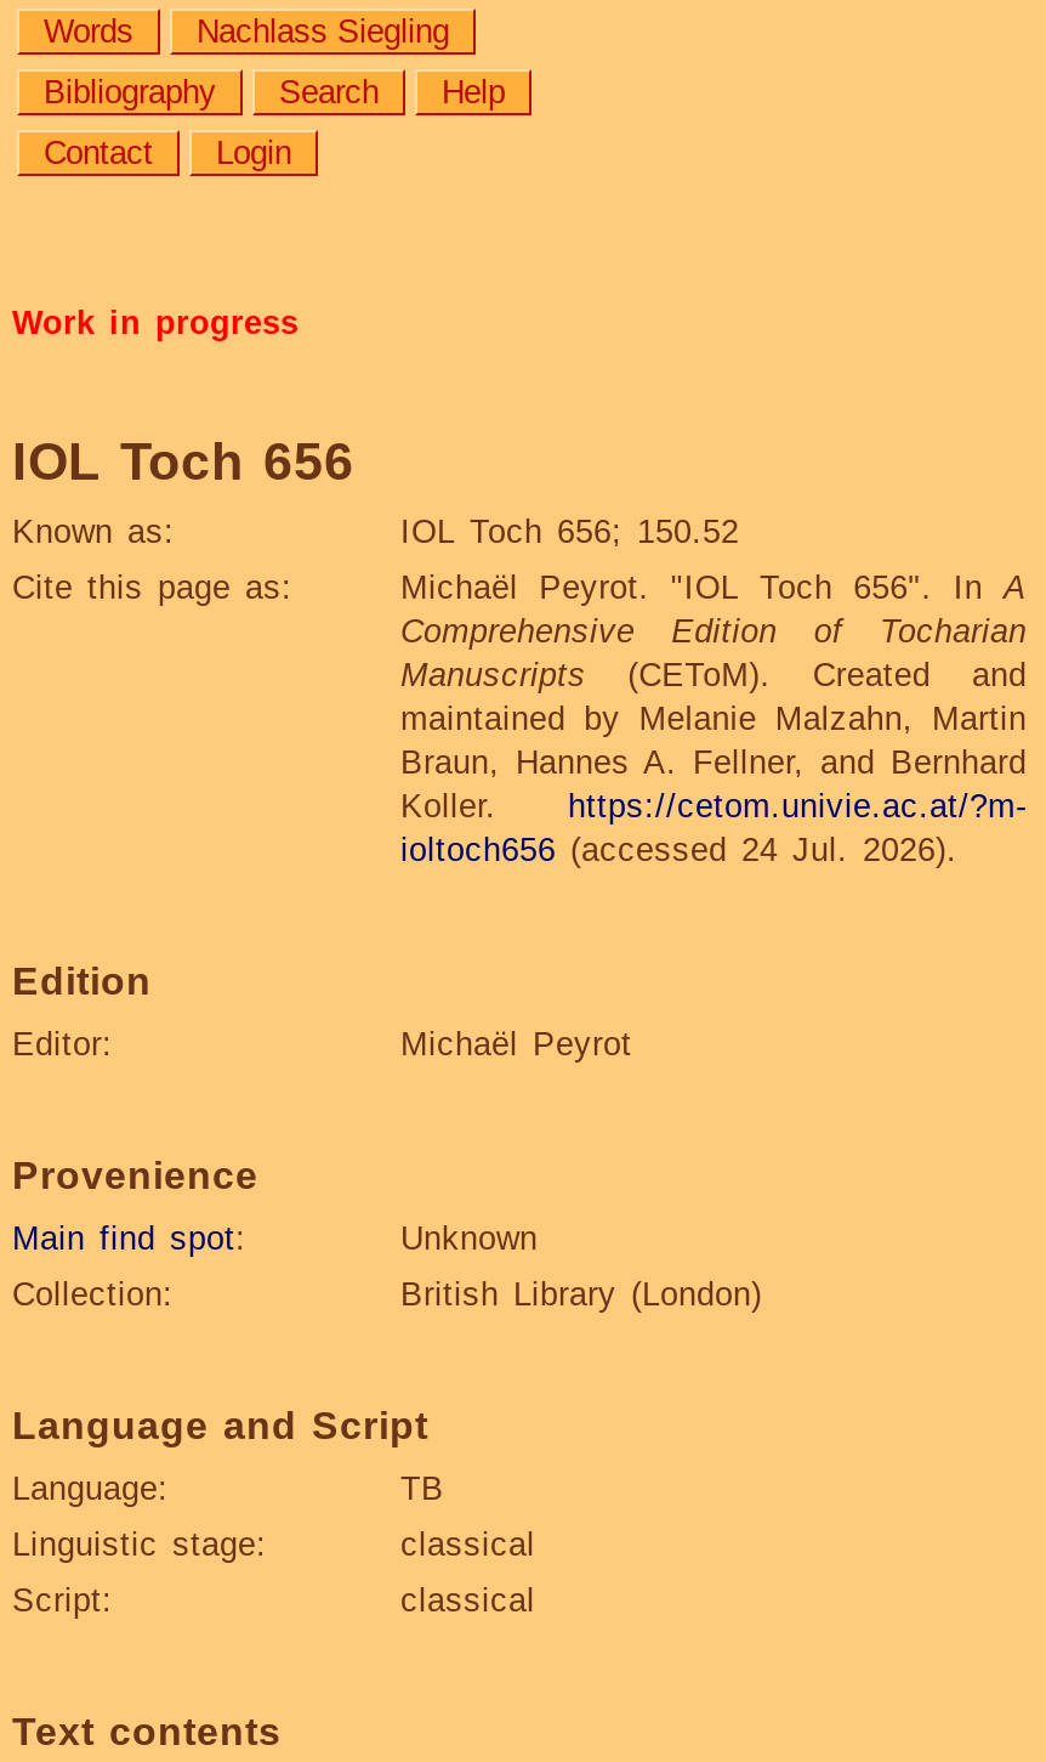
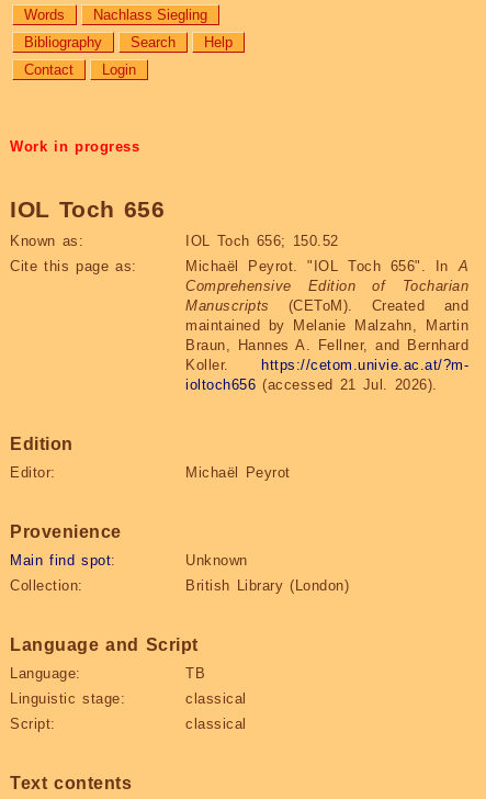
- ioltoch656 (accessed 24 Jul. 2026).
+ ioltoch656 (accessed 21 Jul. 2026).
